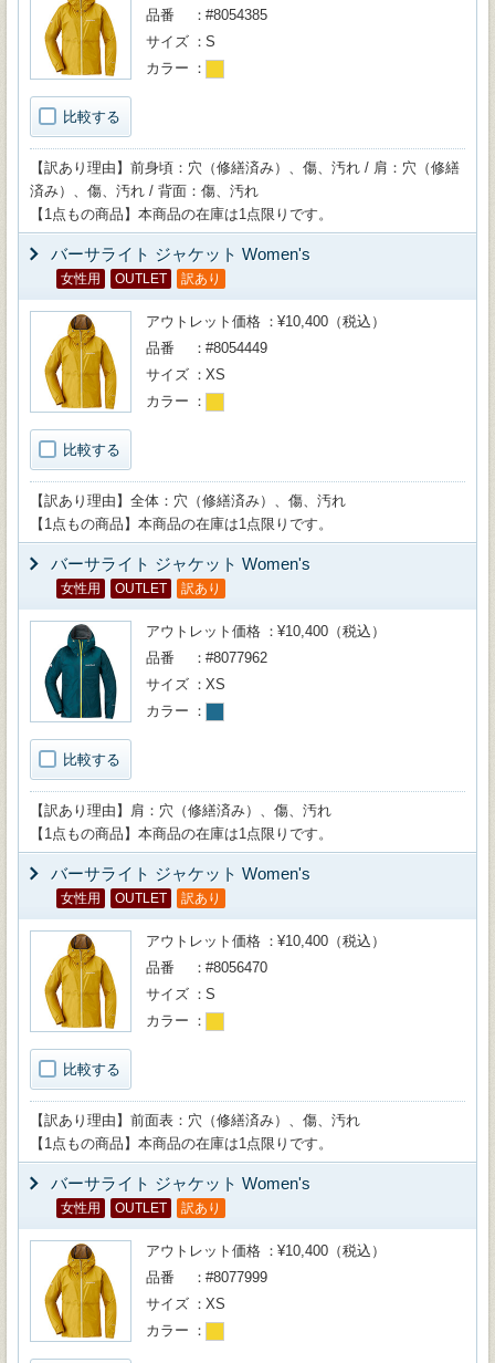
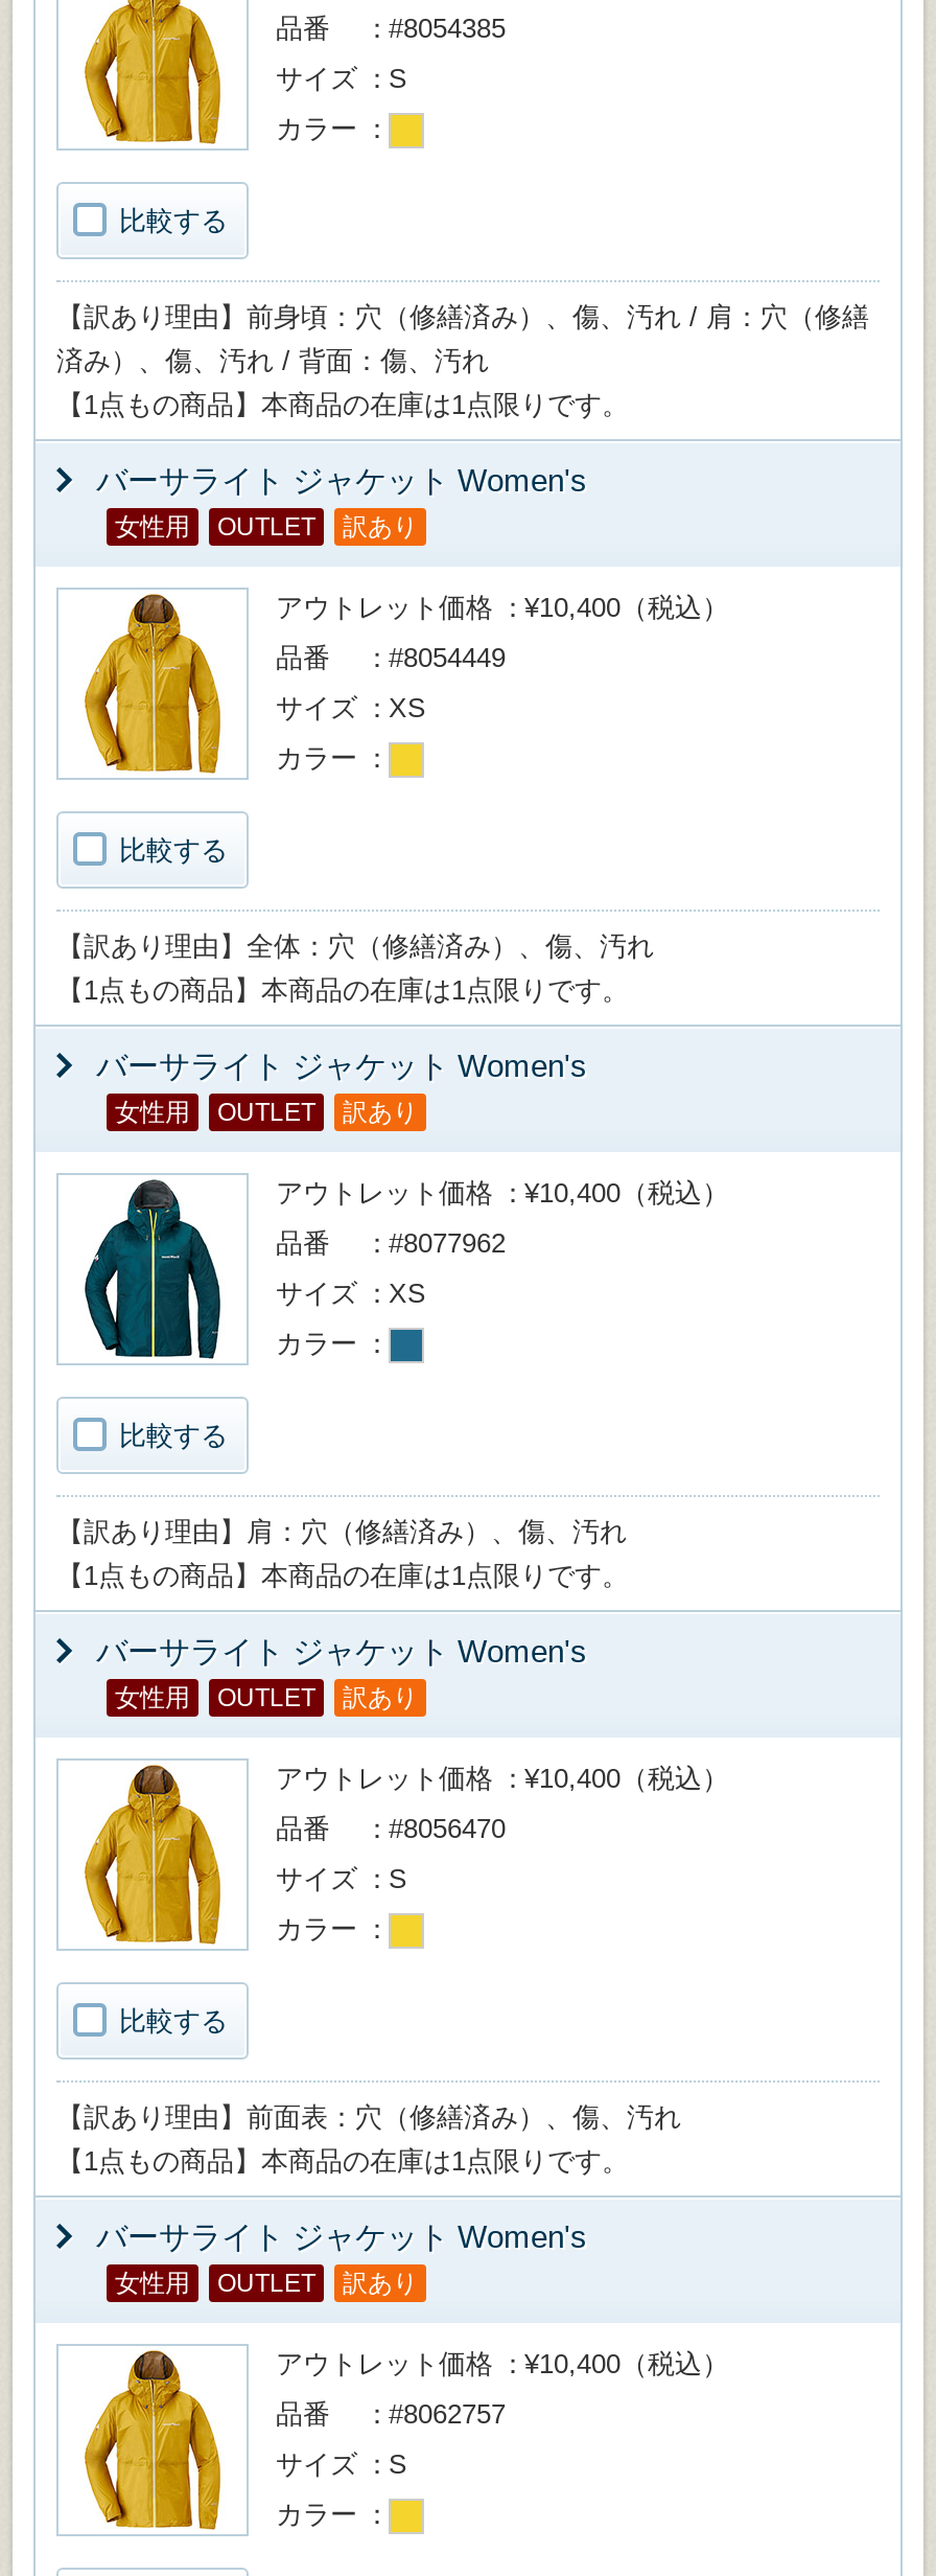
- 品番 #8077999
+ 品番 #8062757

- XS
+ S
